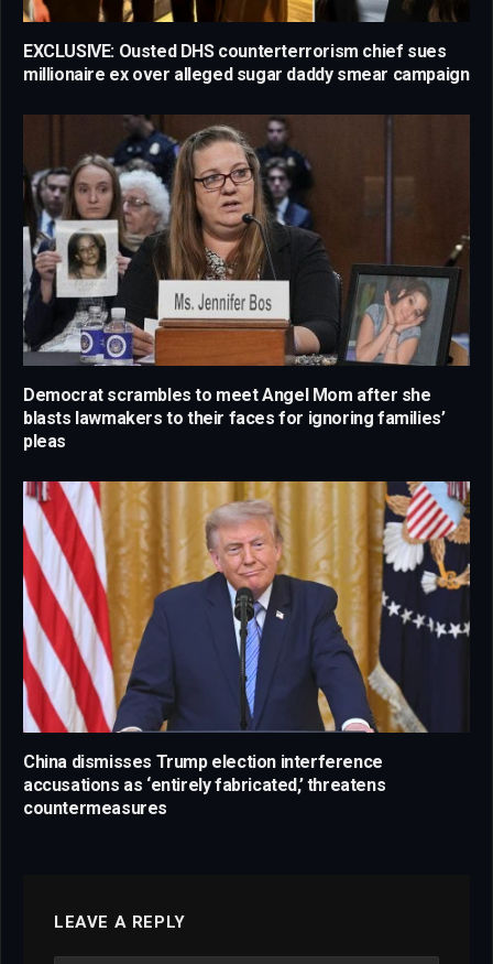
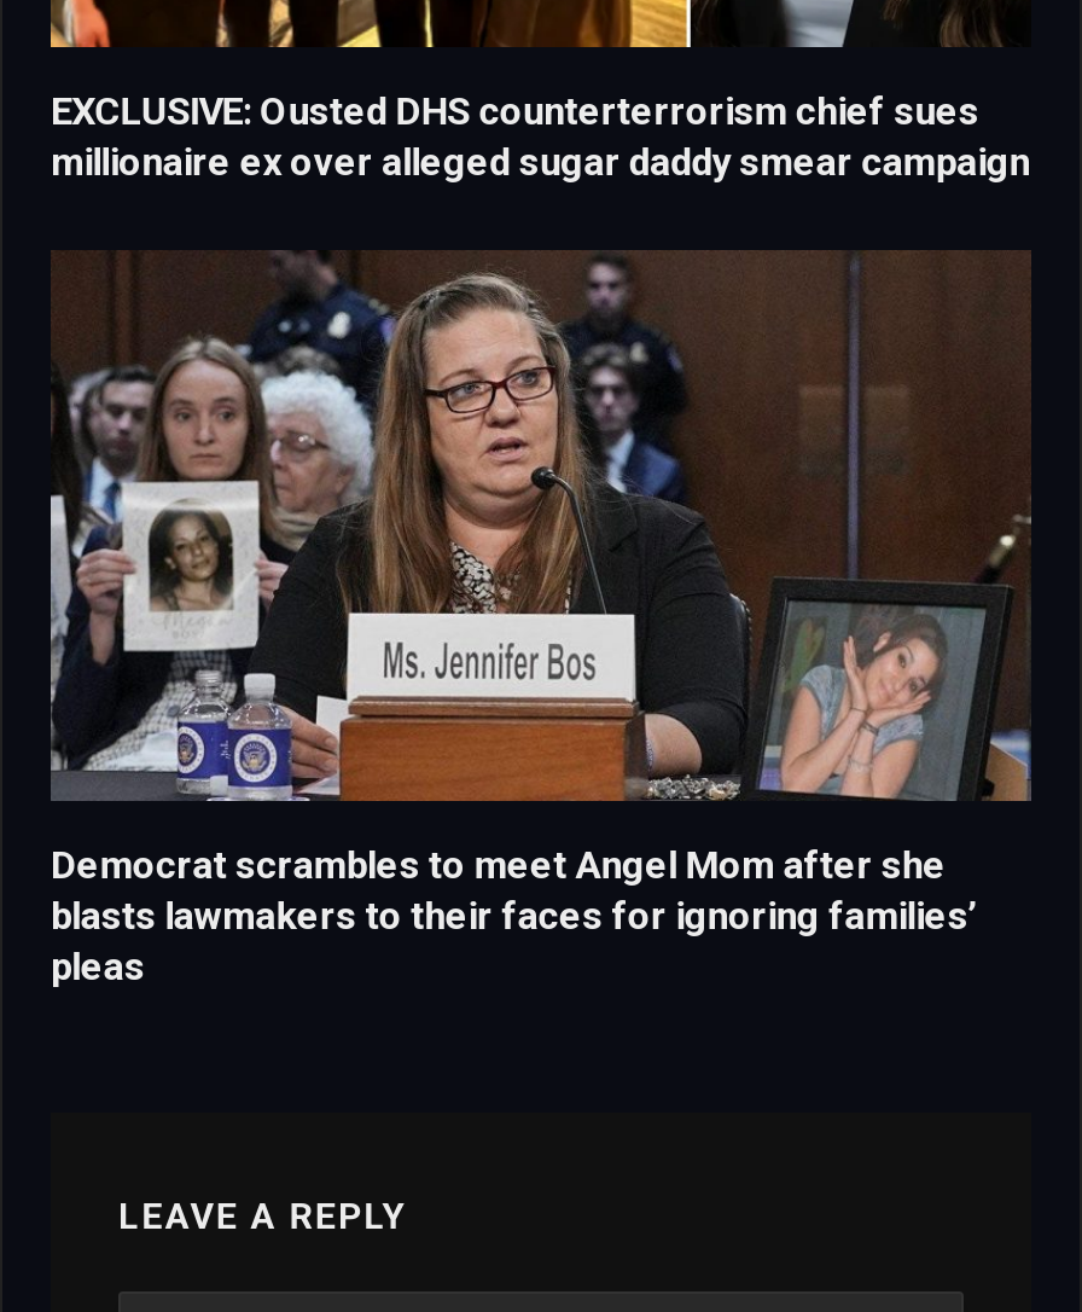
- [image]
- China dismisses Trump election interference
- accusations as ‘entirely fabricated,’ threatens
- countermeasures
